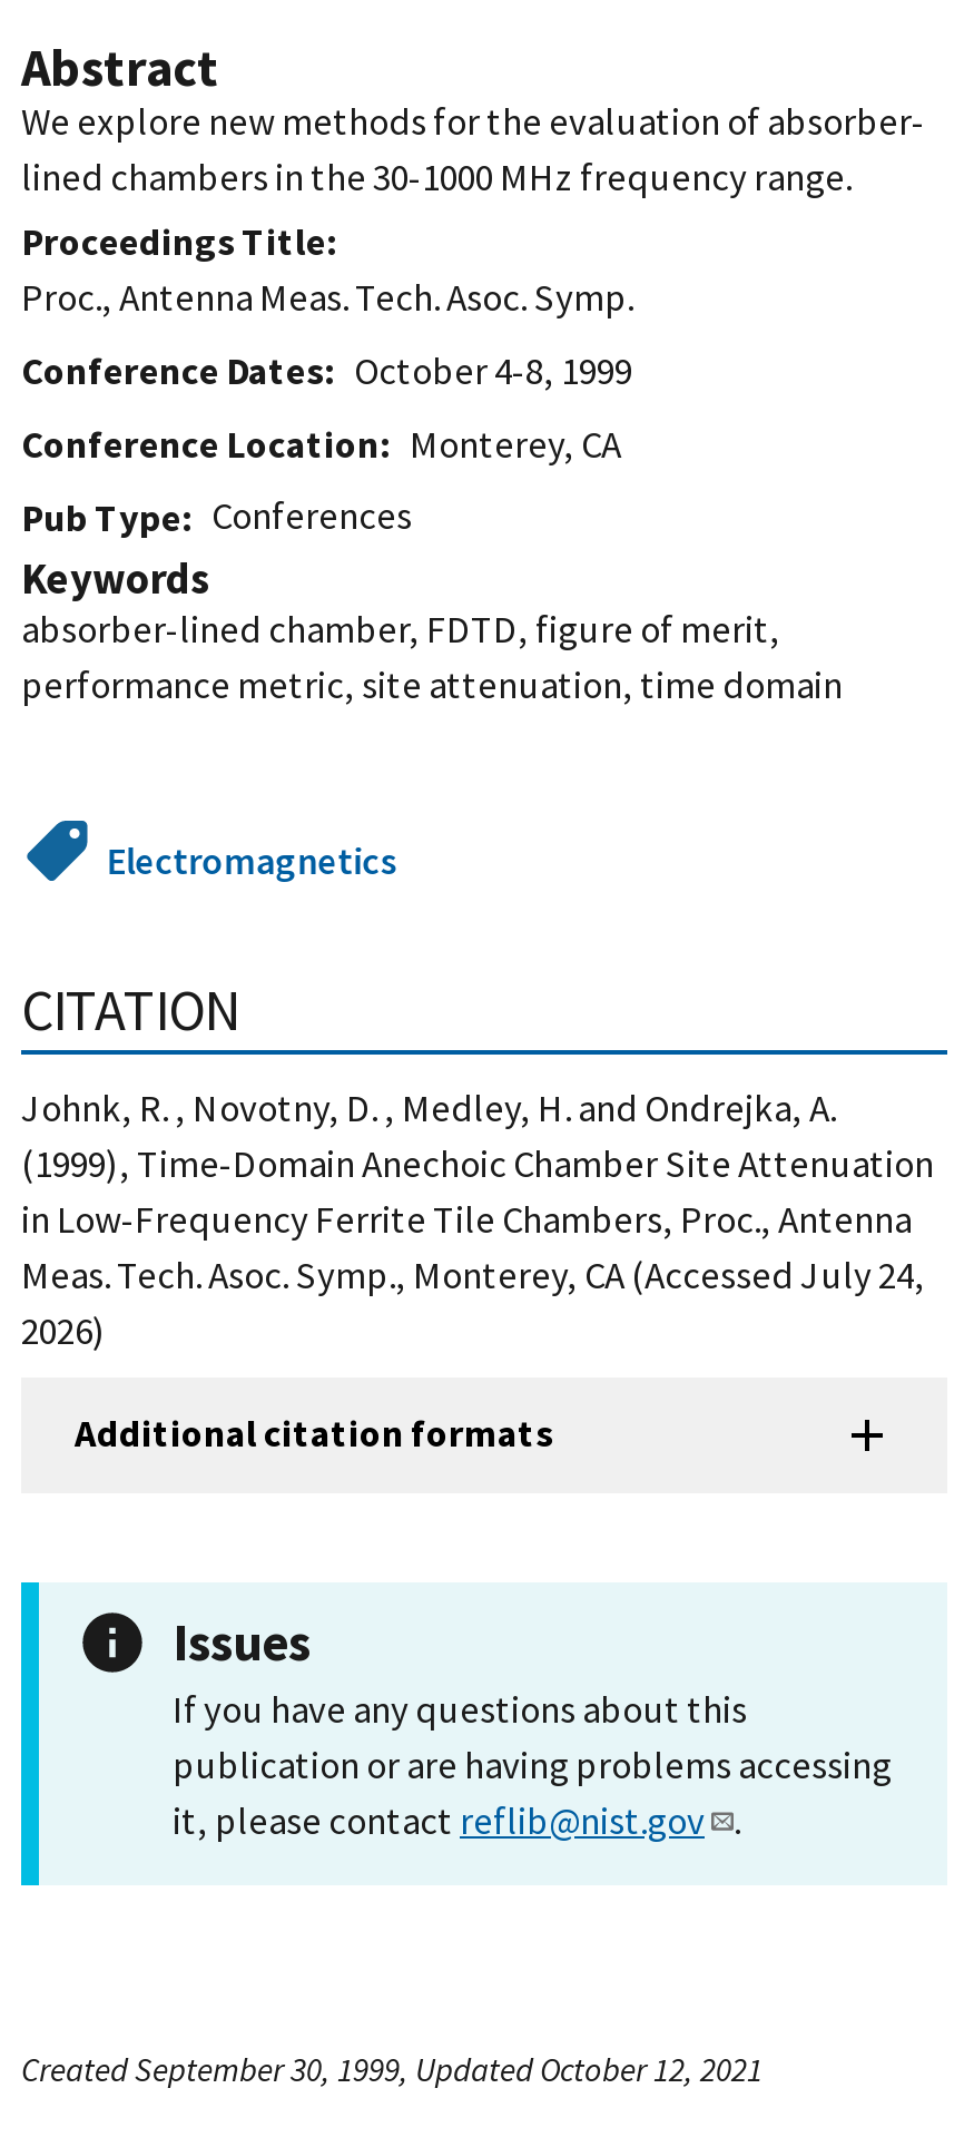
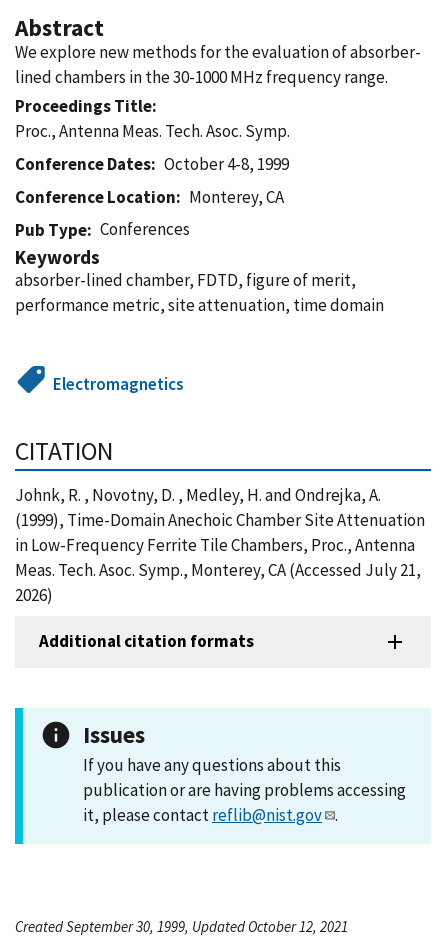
- Meas. Tech. Asoc. Symp., Monterey, CA (Accessed July 24,
+ Meas. Tech. Asoc. Symp., Monterey, CA (Accessed July 21,
